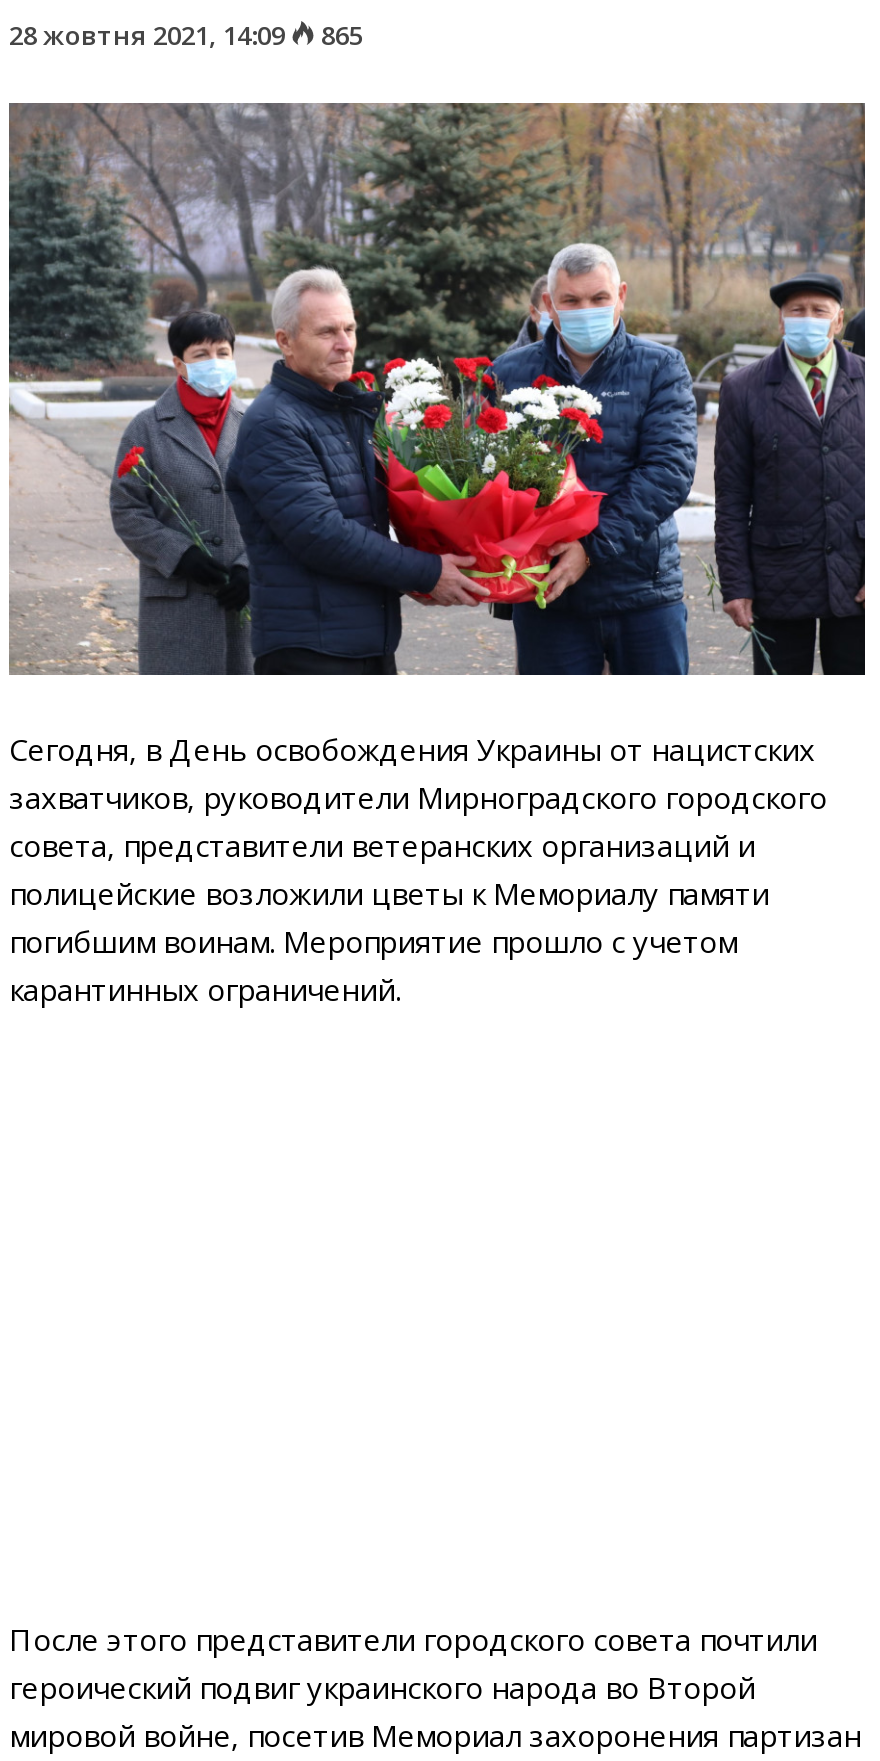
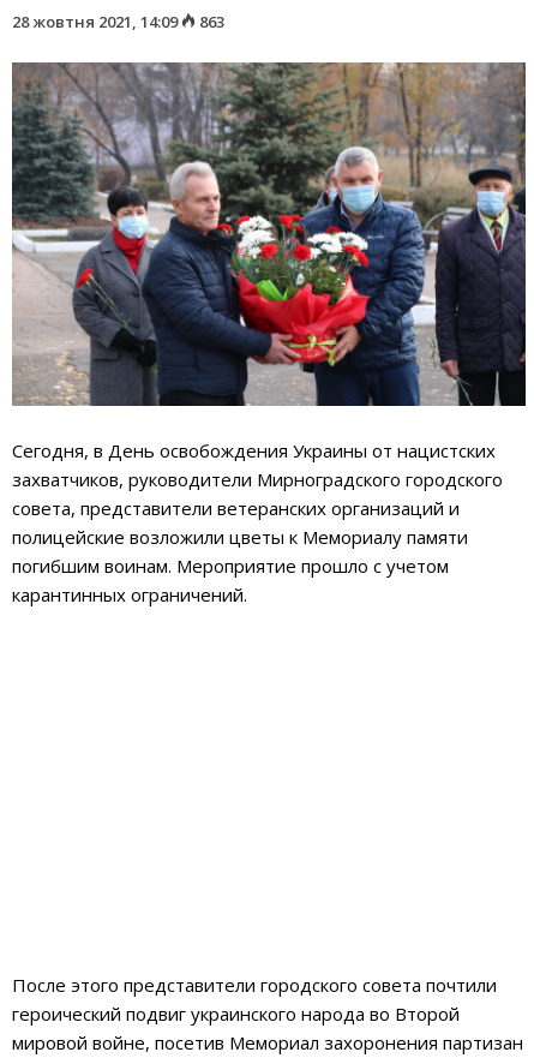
- 28 жовтня 2021, 14:09 865
+ 28 жовтня 2021, 14:09 863
